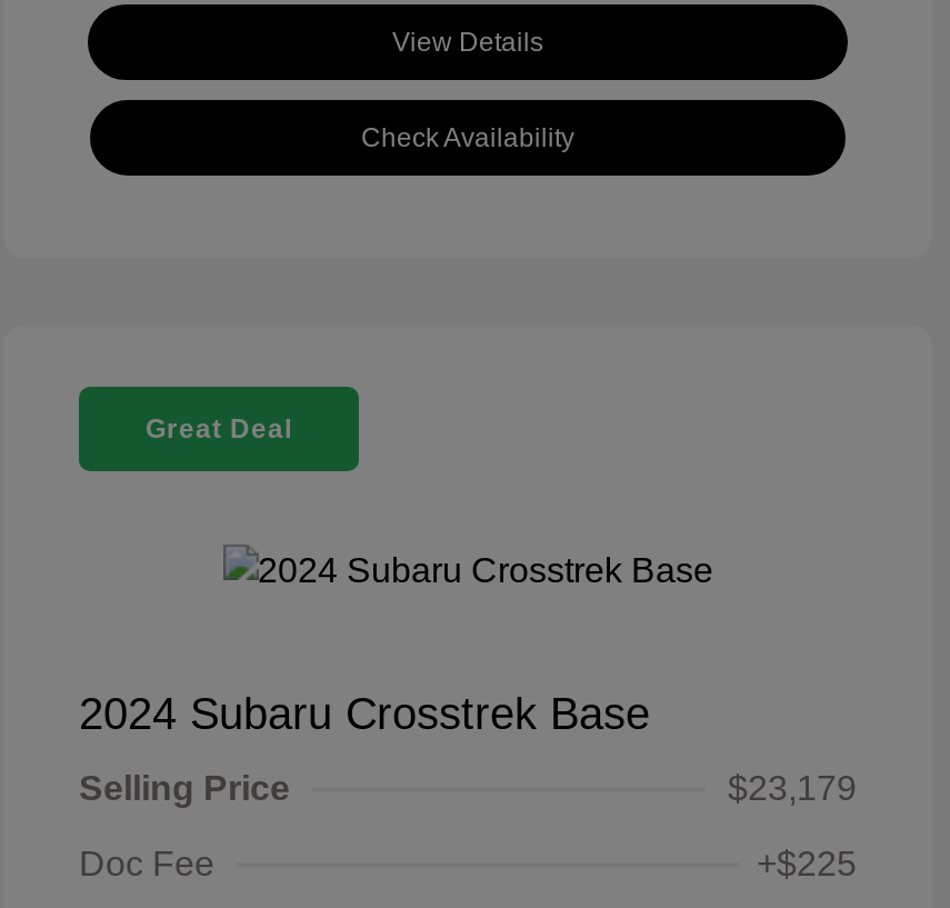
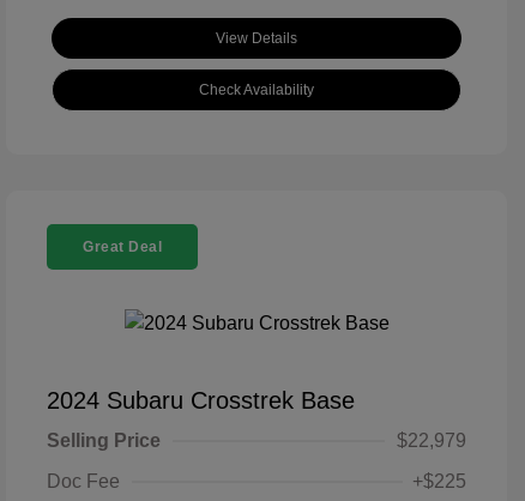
- $23,179
+ $22,979
